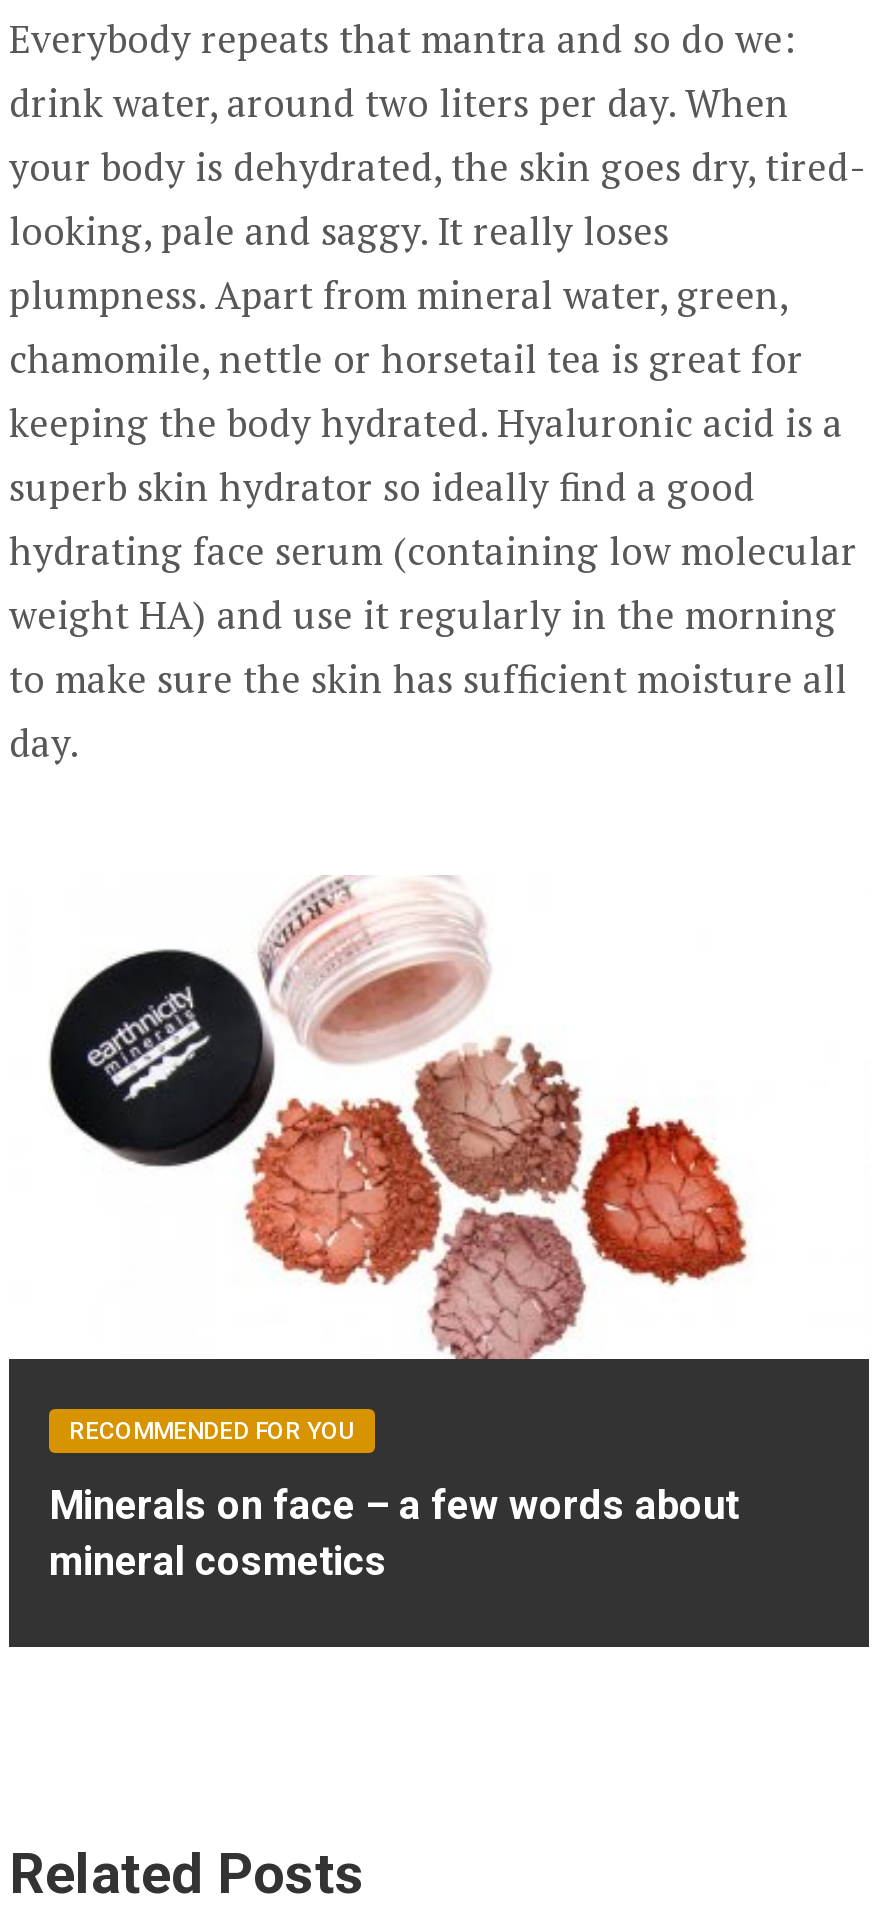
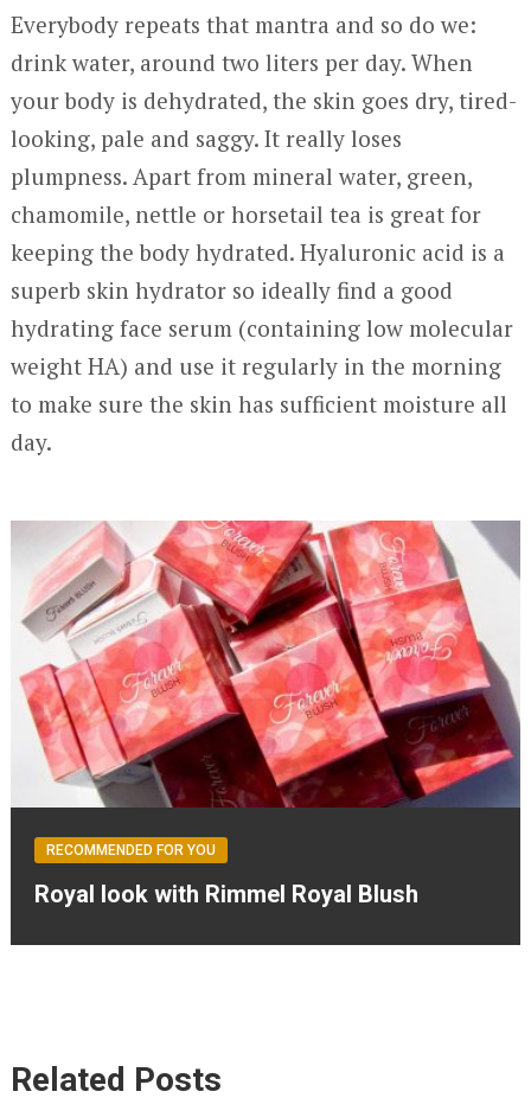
- [image]
+ [image]

- Minerals on face – a few words about
- mineral cosmetics
+ Royal look with Rimmel Royal Blush
